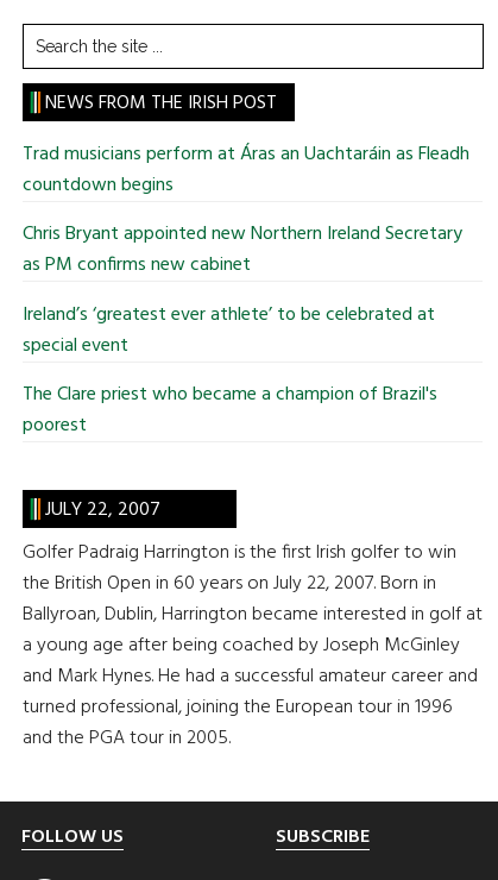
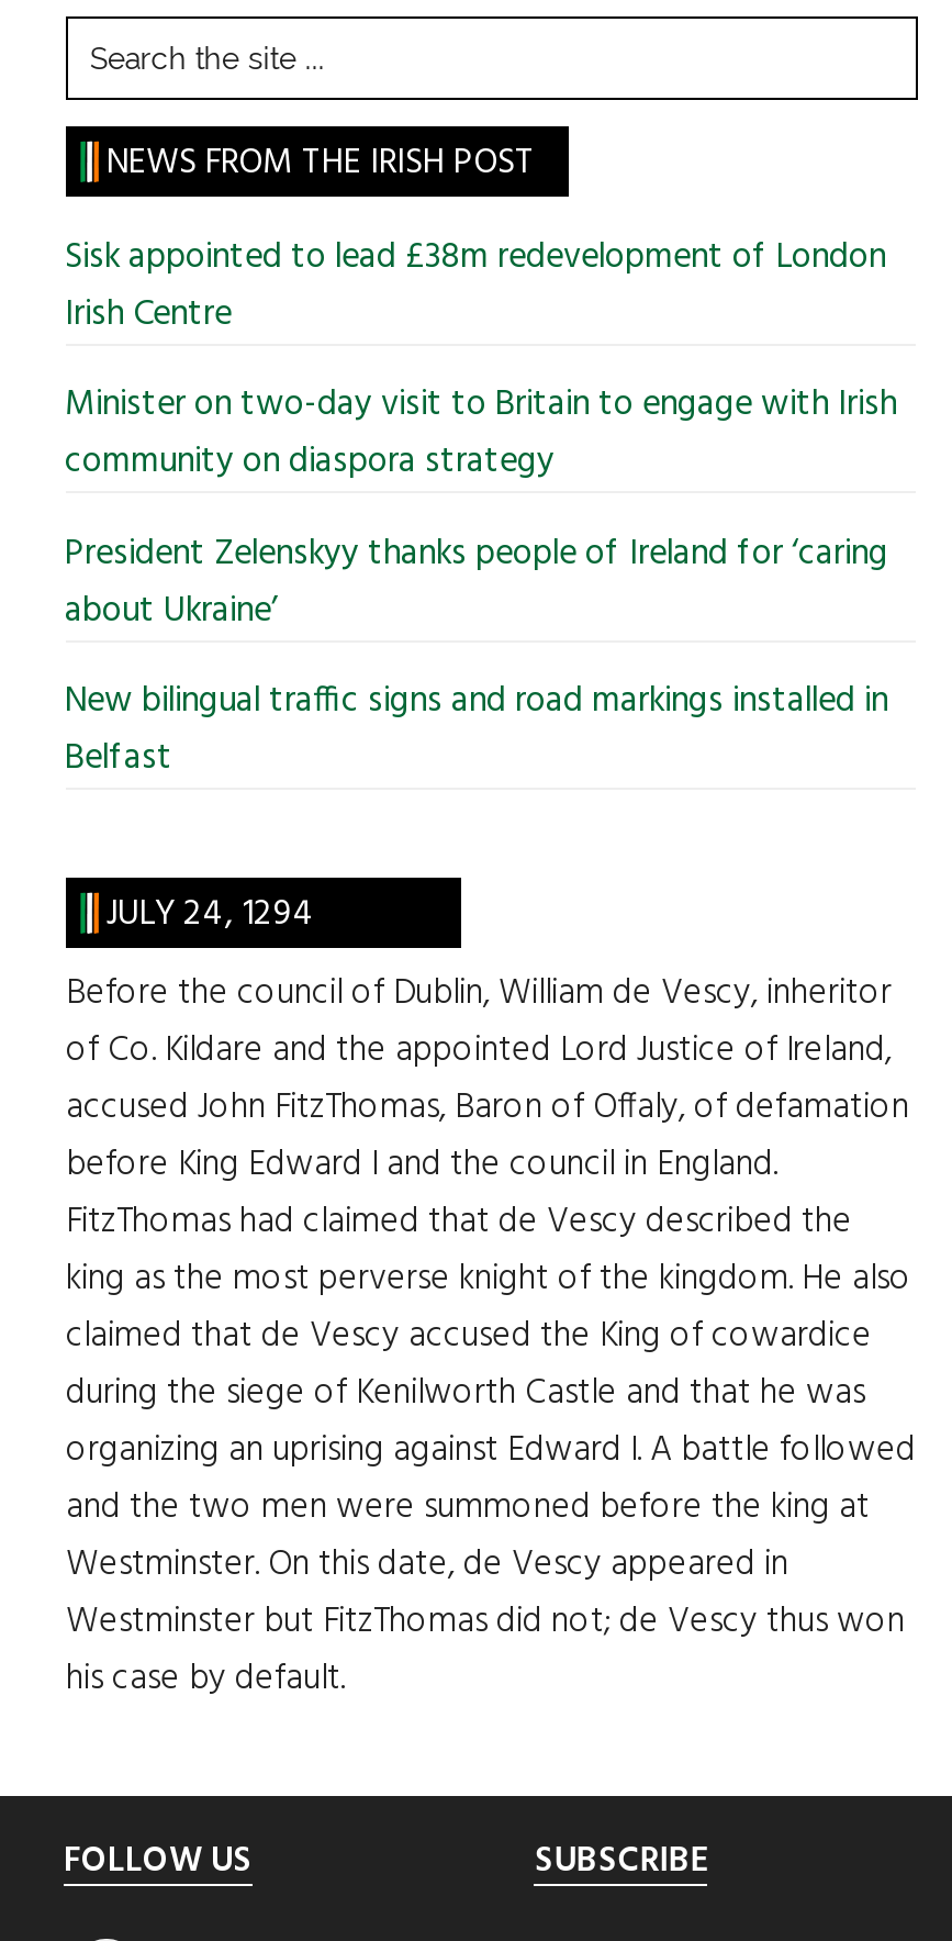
- Trad musicians perform at Áras an Uachtaráin as Fleadh
- countdown begins
+ Sisk appointed to lead £38m redevelopment of London
+ Irish Centre

- Chris Bryant appointed new Northern Ireland Secretary
- as PM confirms new cabinet
+ Minister on two-day visit to Britain to engage with Irish
+ community on diaspora strategy

- Ireland’s ‘greatest ever athlete’ to be celebrated at
- special event
+ President Zelenskyy thanks people of Ireland for ‘caring
+ about Ukraine’

- The Clare priest who became a champion of Brazil's
- poorest
+ New bilingual traffic signs and road markings installed in
+ Belfast

- JULY 22, 2007
- Golfer Padraig Harrington is the first Irish golfer to win
- the British Open in 60 years on July 22, 2007. Born in
- Ballyroan, Dublin, Harrington became interested in golf at
- a young age after being coached by Joseph McGinley
- and Mark Hynes. He had a successful amateur career and
- turned professional, joining the European tour in 1996
- and the PGA tour in 2005.
+ JULY 24, 1294
+ Before the council of Dublin, William de Vescy, inheritor
+ of Co. Kildare and the appointed Lord Justice of Ireland,
+ accused John FitzThomas, Baron of Offaly, of defamation
+ before King Edward I and the council in England.
+ FitzThomas had claimed that de Vescy described the
+ king as the most perverse knight of the kingdom. He also
+ claimed that de Vescy accused the King of cowardice
+ during the siege of Kenilworth Castle and that he was
+ organizing an uprising against Edward I. A battle followed
+ and the two men were summoned before the king at
+ Westminster. On this date, de Vescy appeared in
+ Westminster but FitzThomas did not; de Vescy thus won
+ his case by default.
